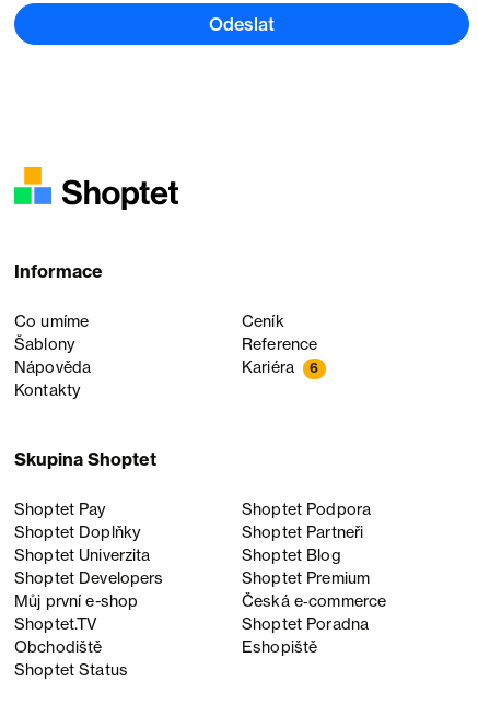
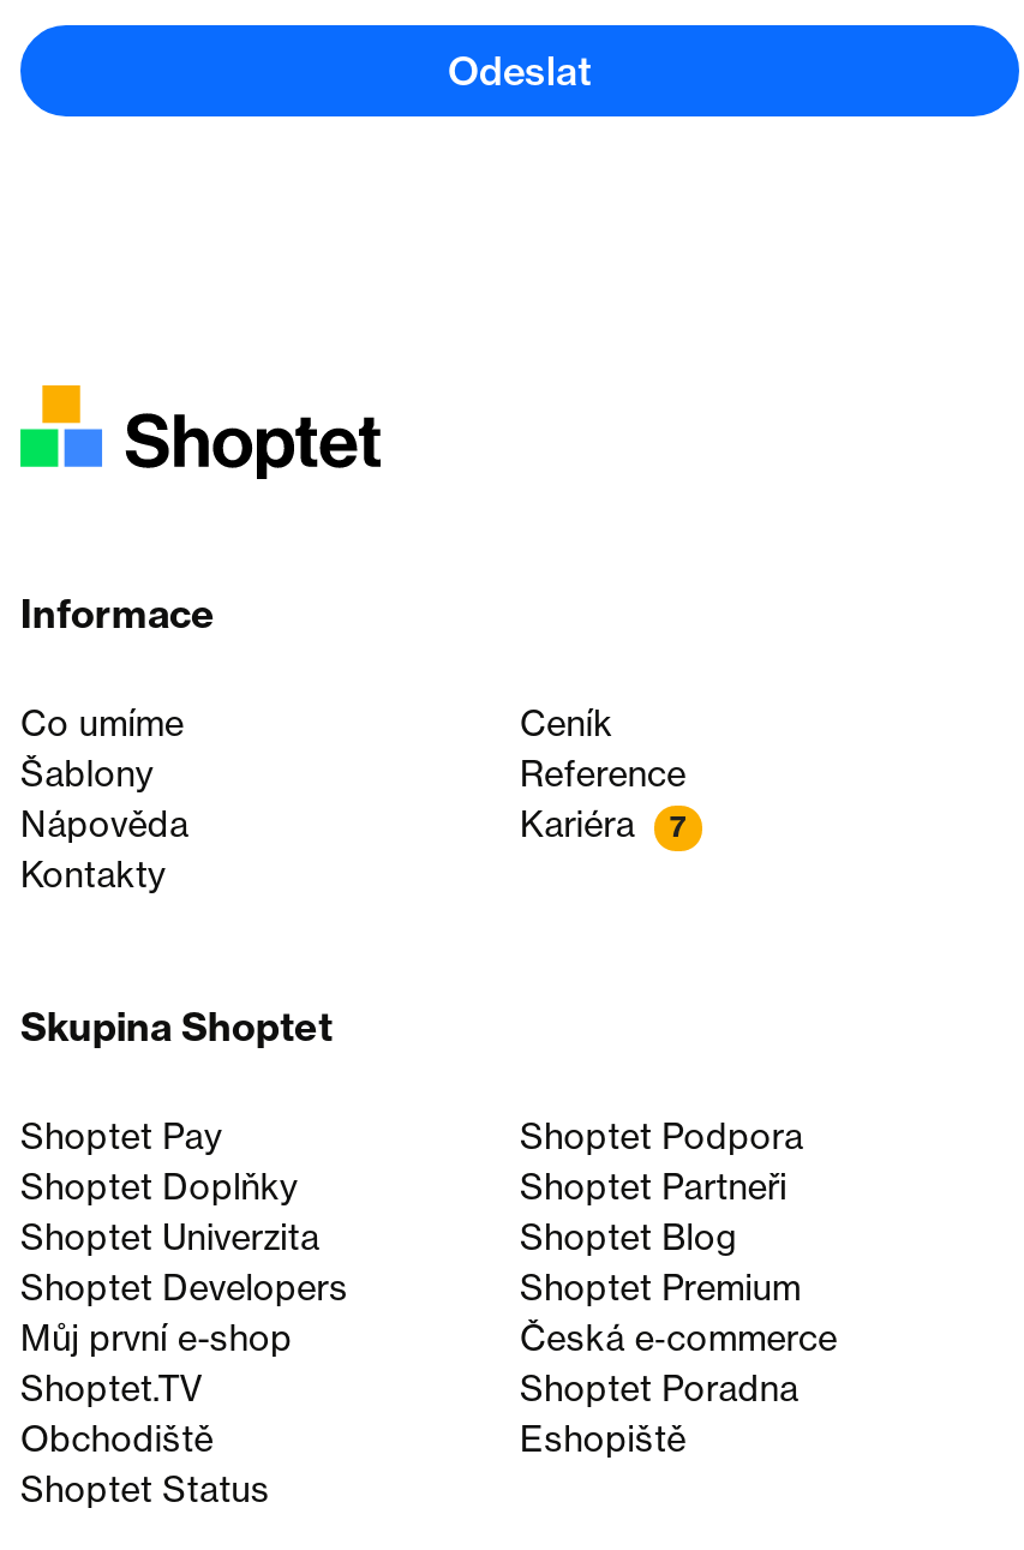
- Kariéra 6
+ Kariéra 7
